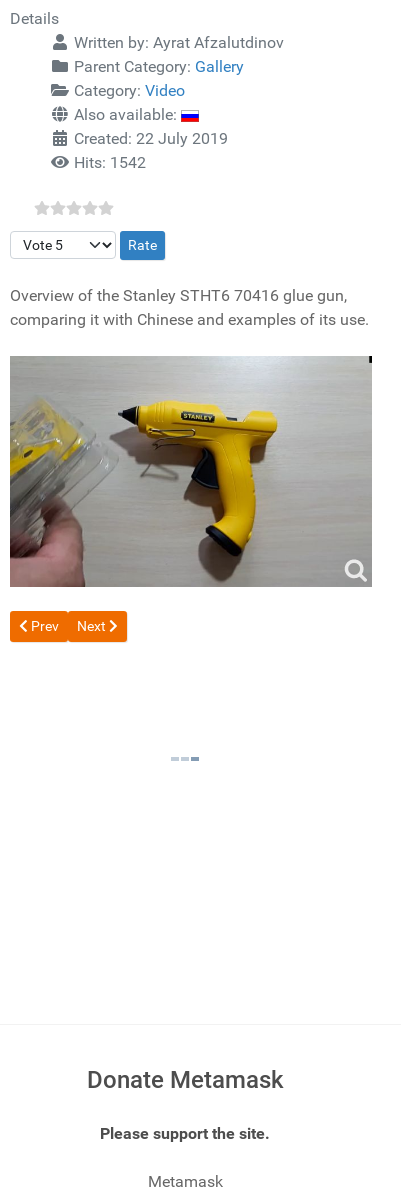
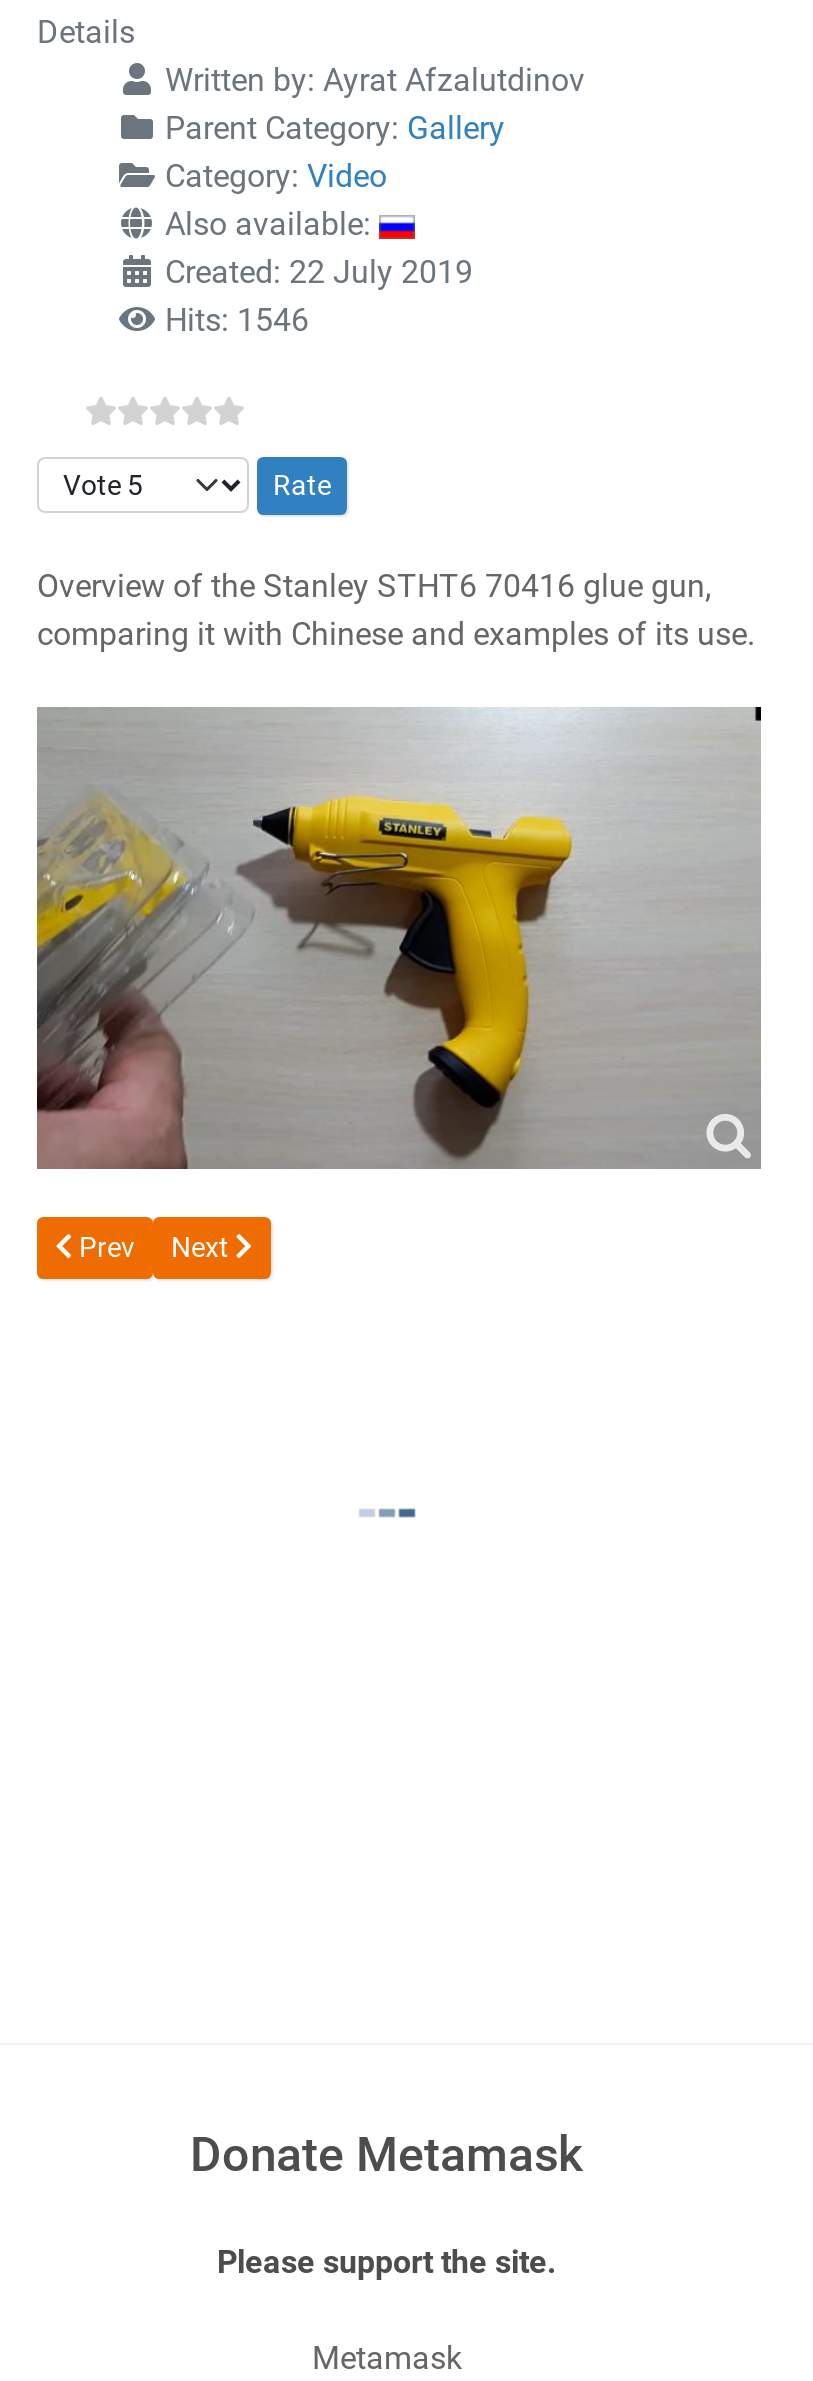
- Hits: 1542
+ Hits: 1546
